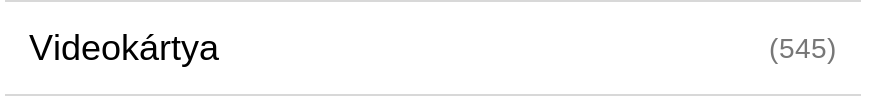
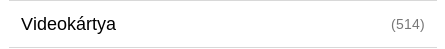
- (545)
+ (514)
